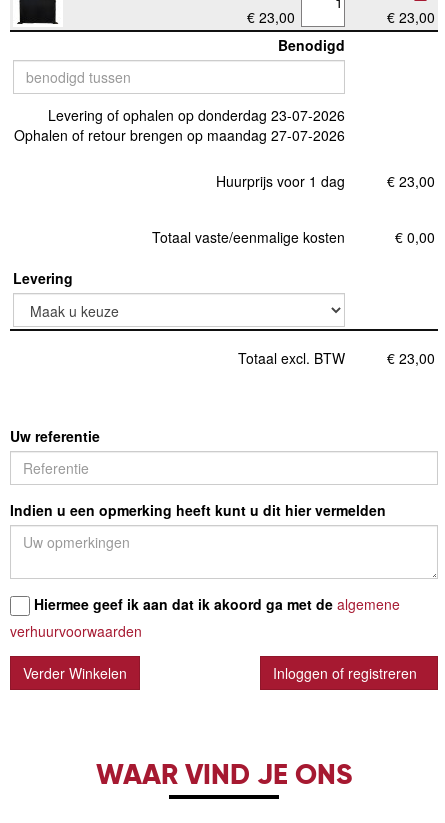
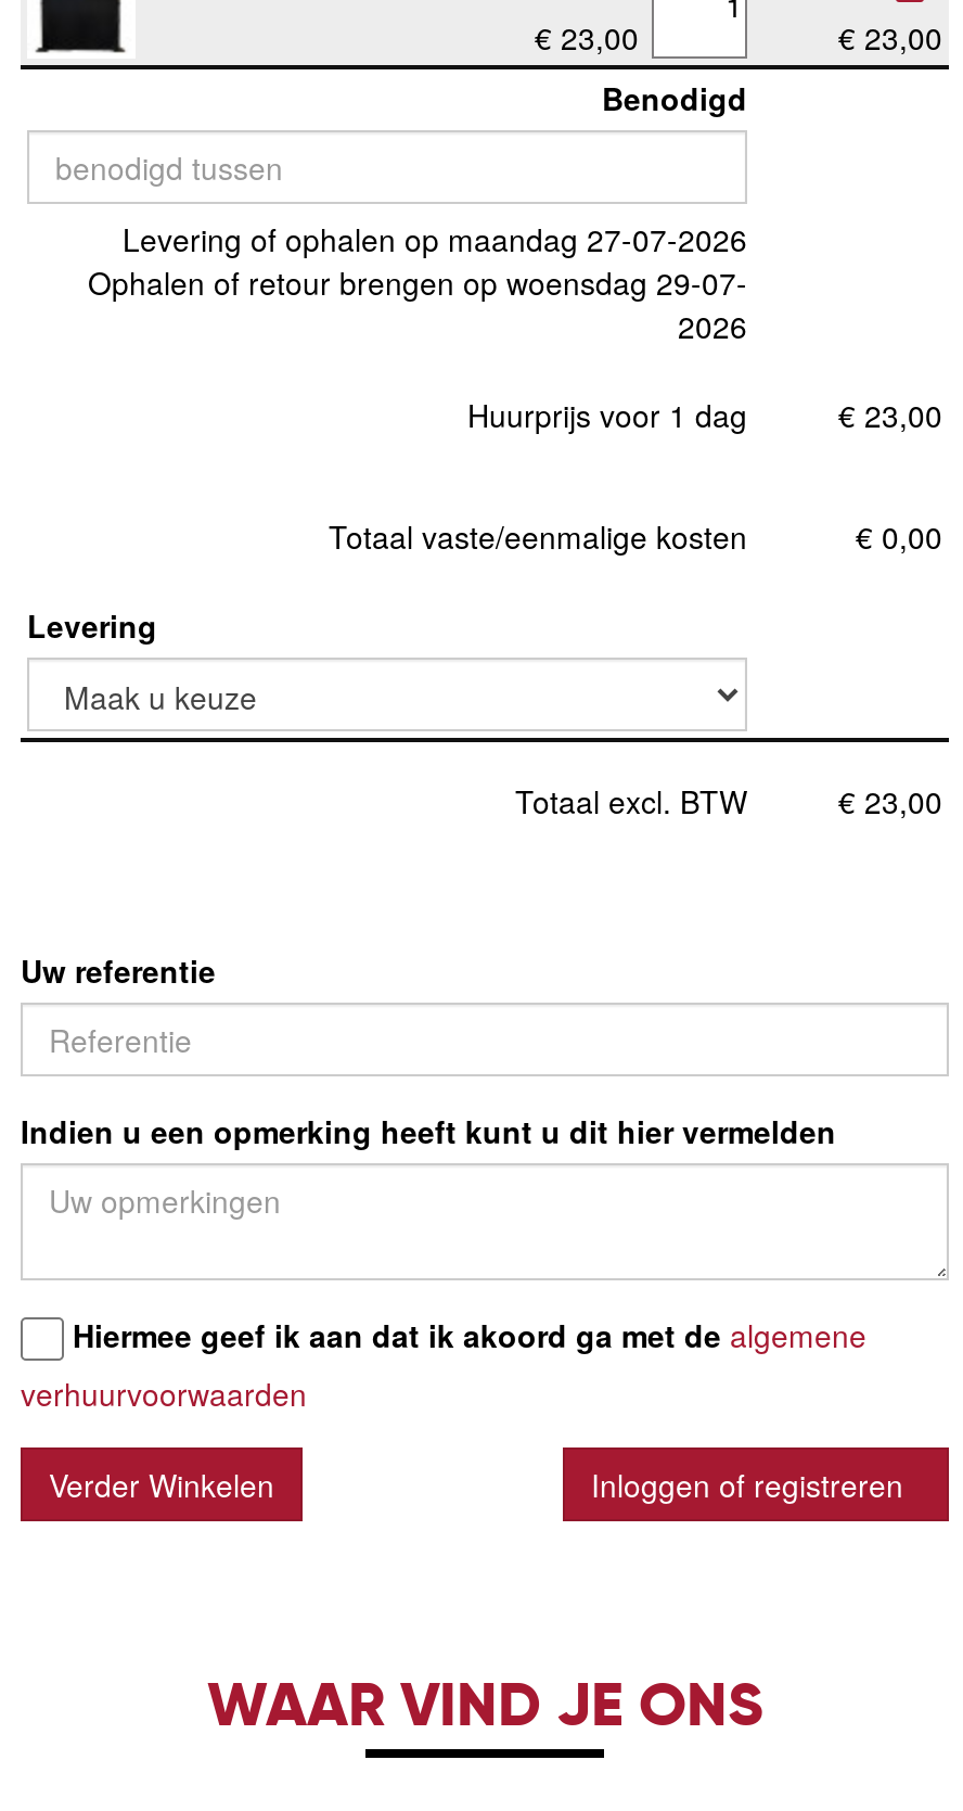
- Levering of ophalen op donderdag 23-07-2026
- Ophalen of retour brengen op maandag 27-07-2026
+ Levering of ophalen op maandag 27-07-2026
+ Ophalen of retour brengen op woensdag 29-07-
+ 2026
